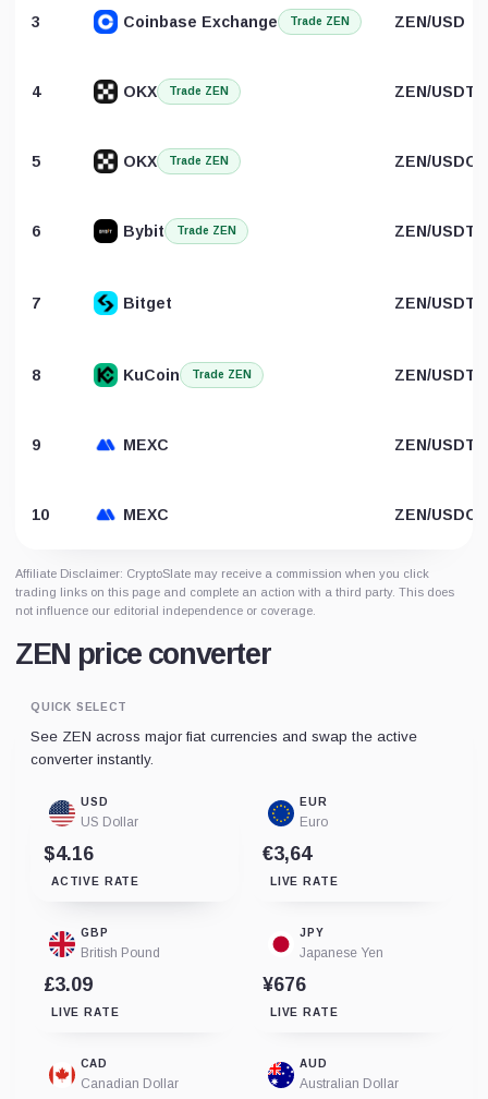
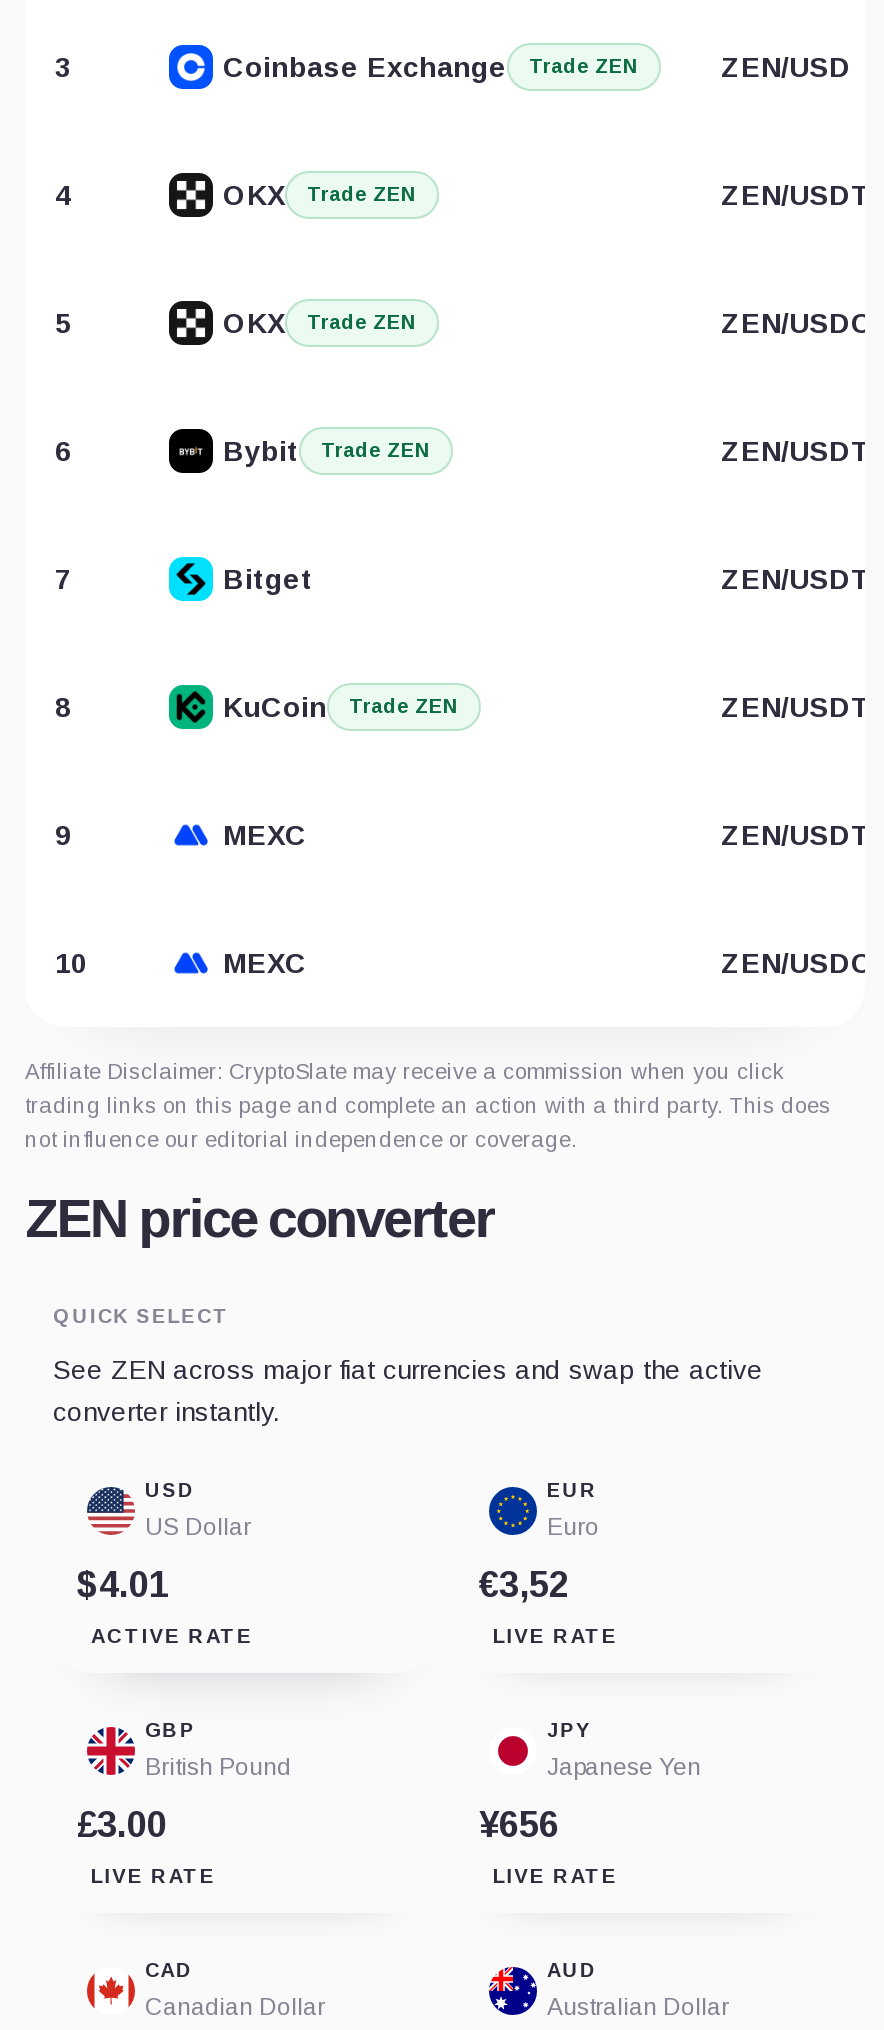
- $4.16
+ $4.01

- €3,64
+ €3,52

- £3.09
+ £3.00

- ¥676
+ ¥656
